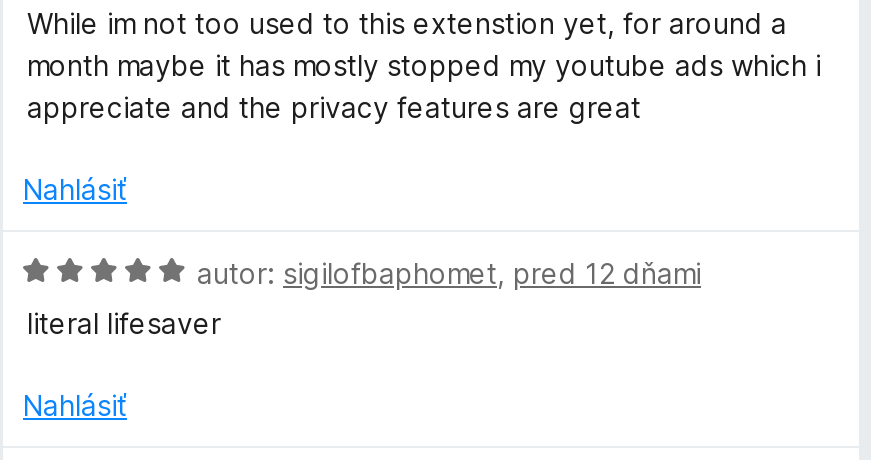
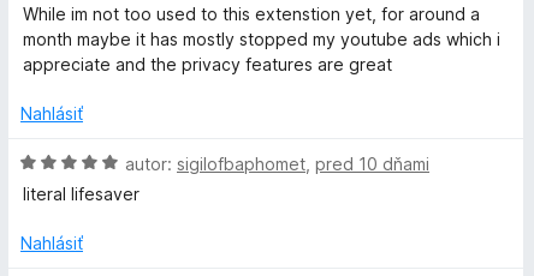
- autor: sigilofbaphomet, pred 12 dňami
+ autor: sigilofbaphomet, pred 10 dňami
